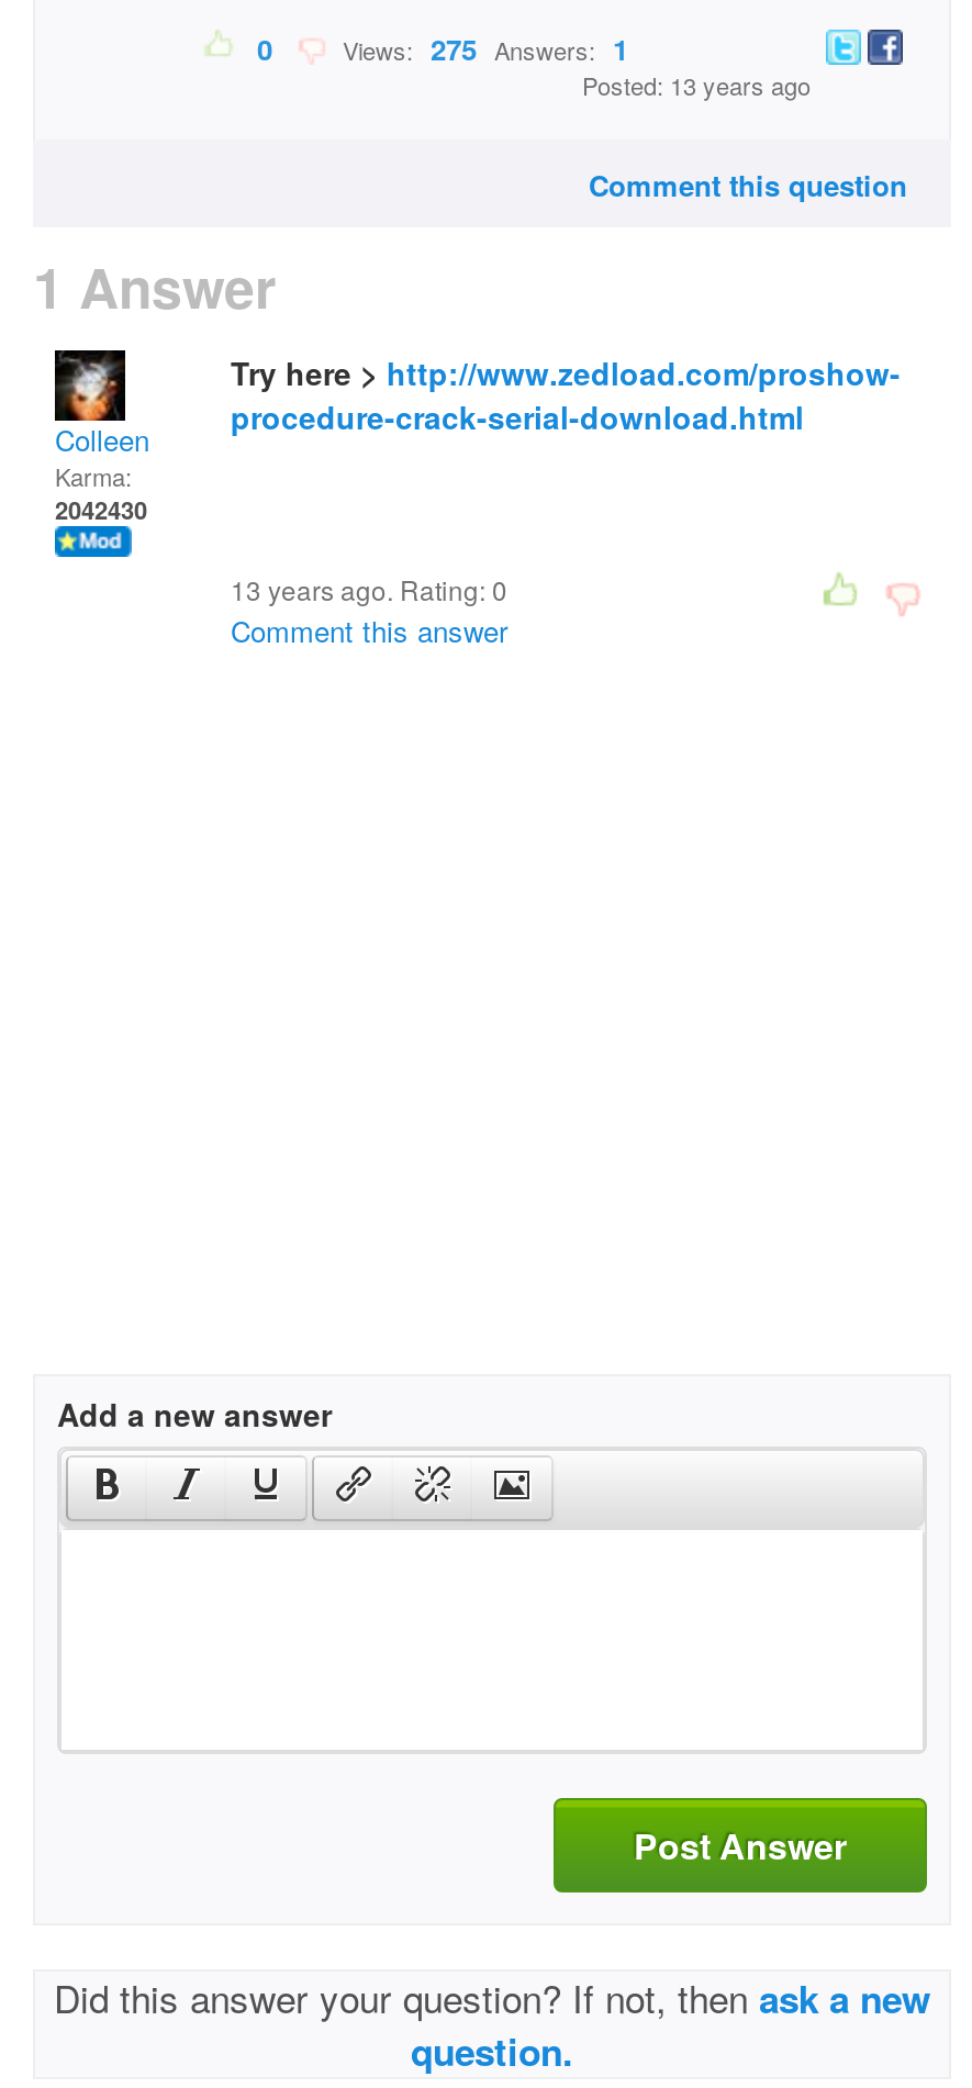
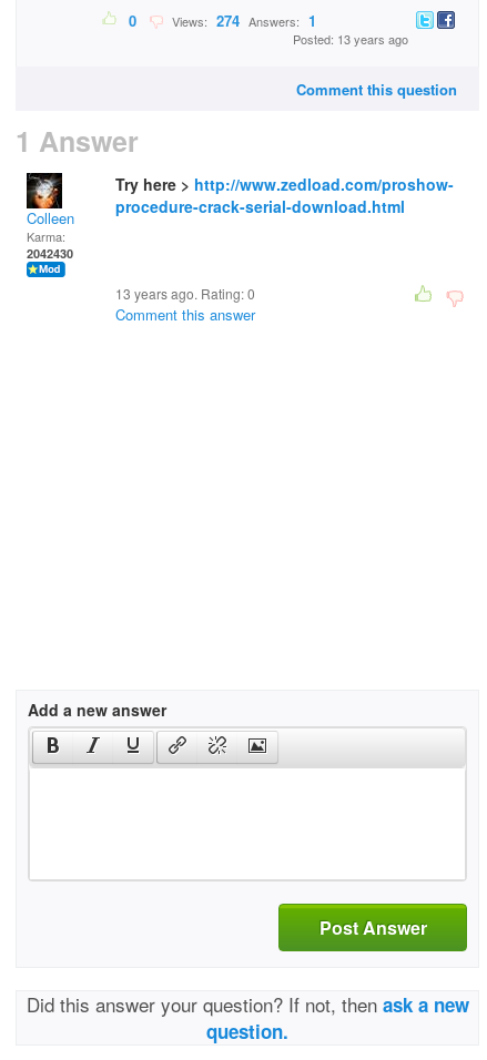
- Views: 275 Answers: 1
+ Views: 274 Answers: 1
